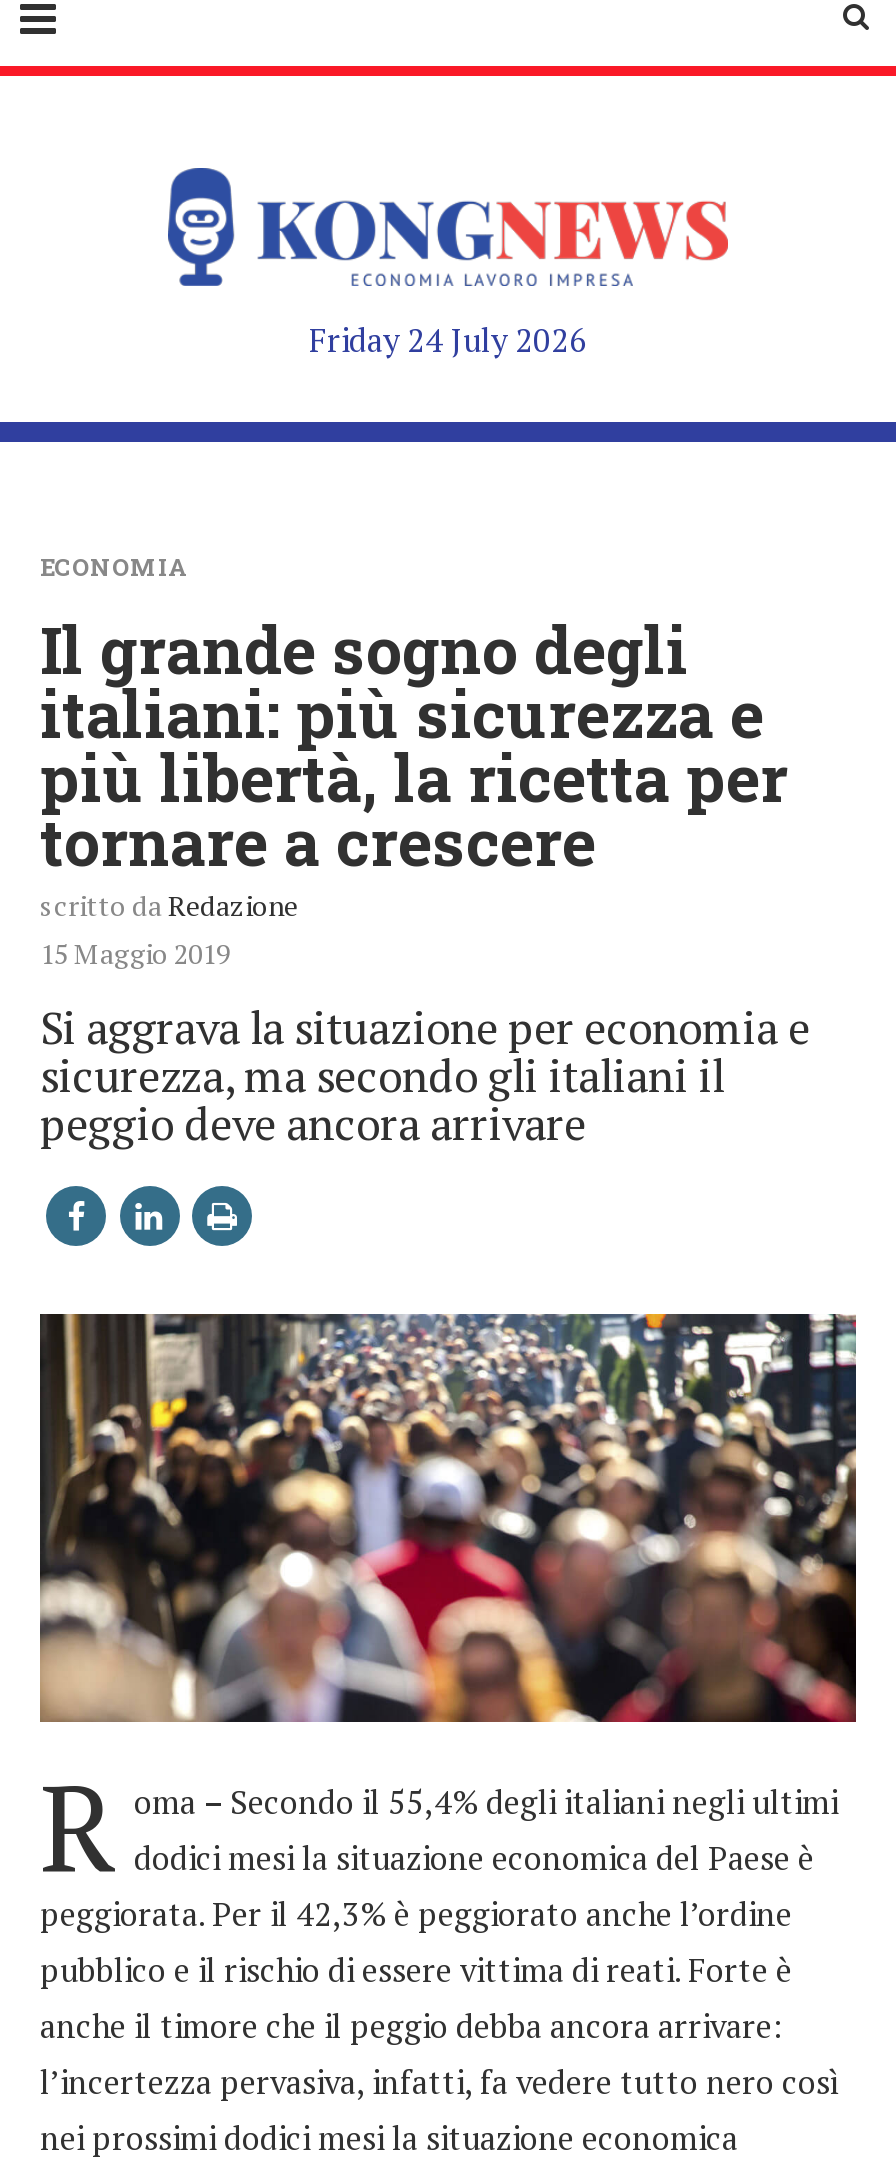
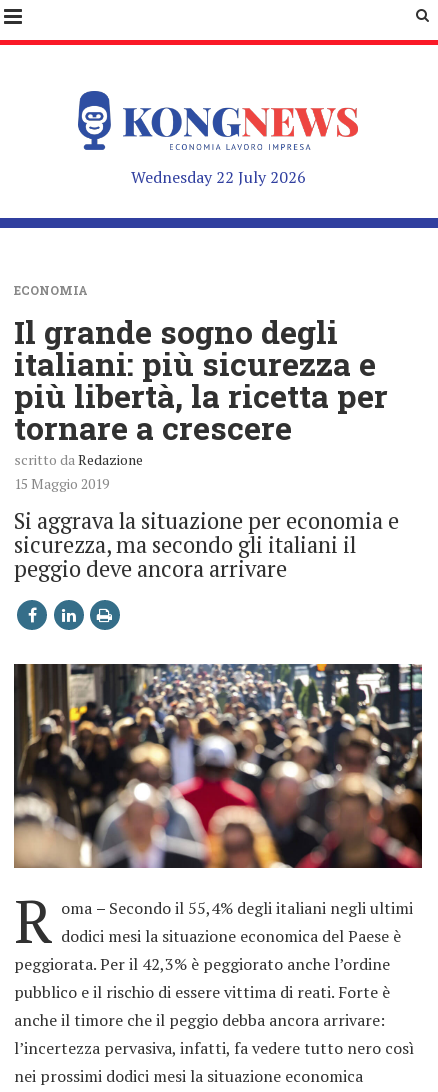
- Friday 24 July 2026
+ Wednesday 22 July 2026
